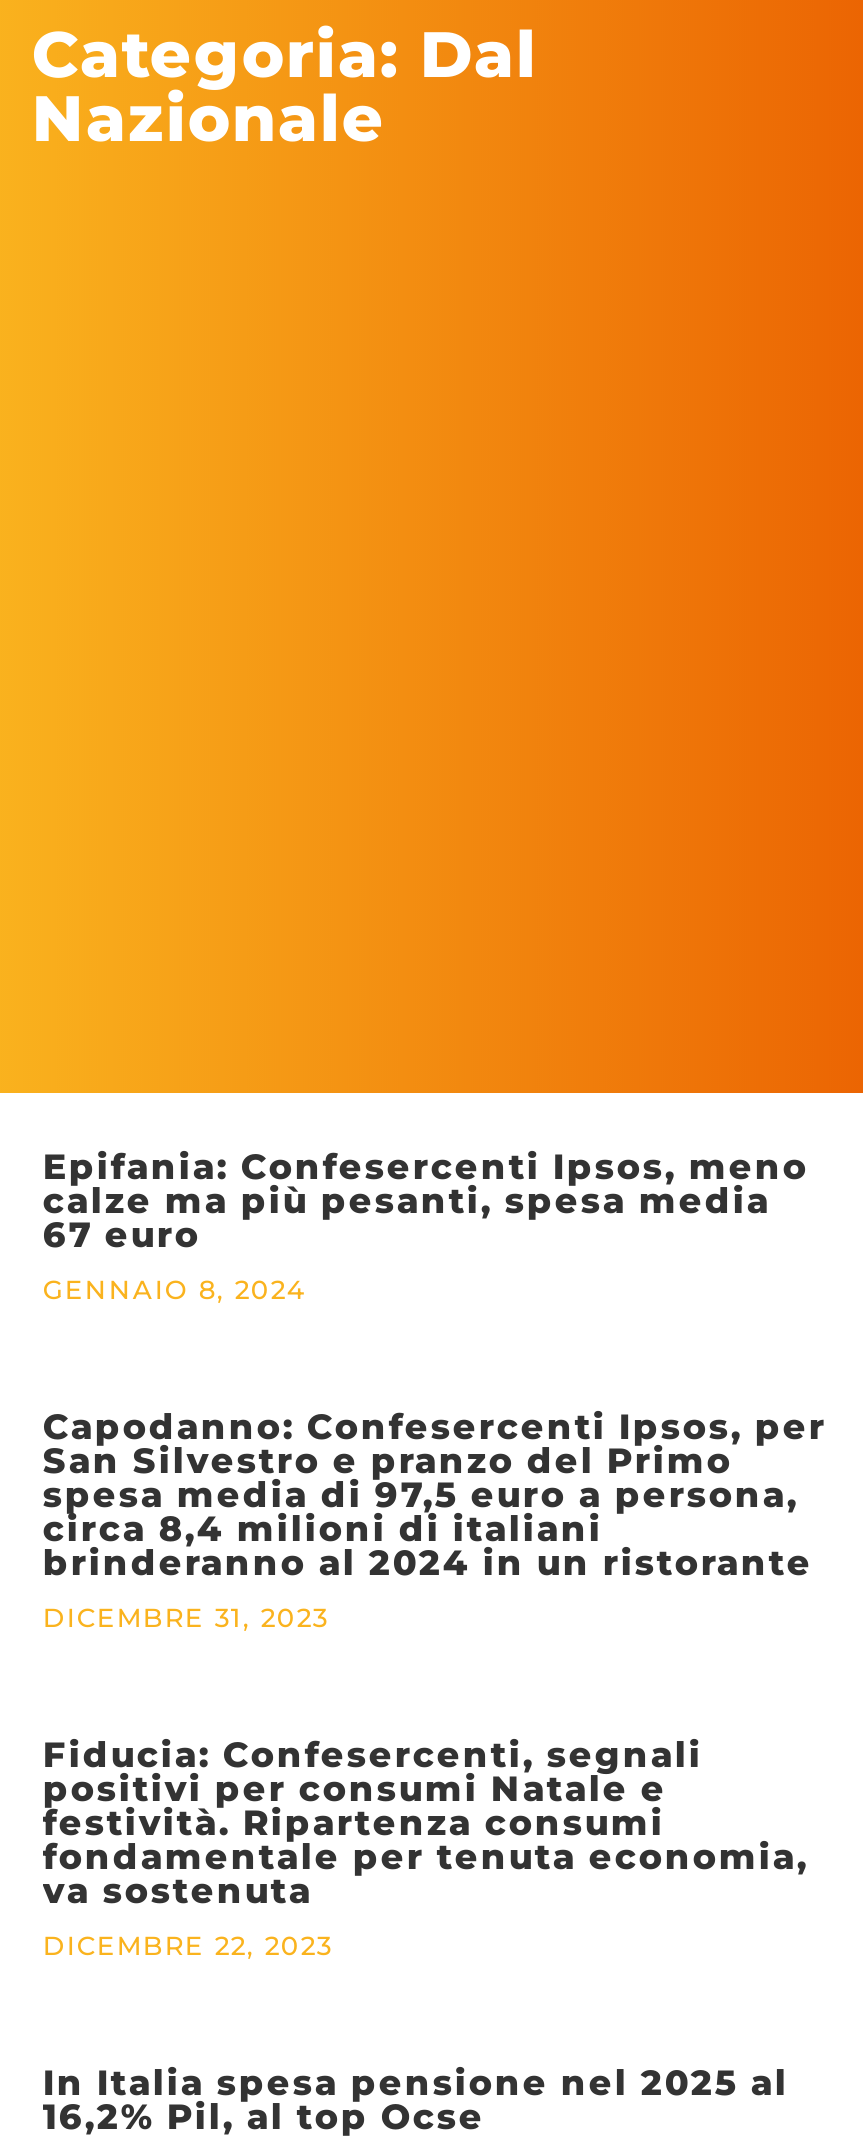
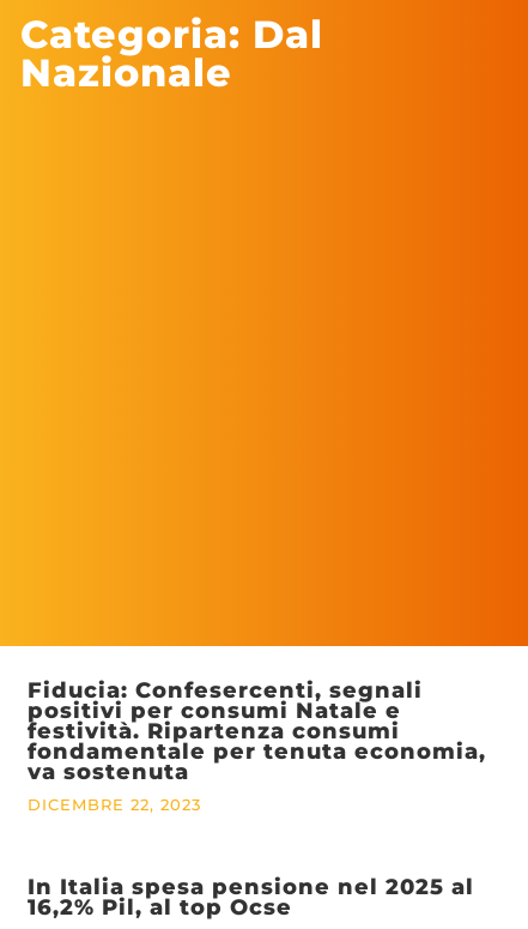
- Epifania: Confesercenti Ipsos, meno
- calze ma più pesanti, spesa media
- 67 euro
- GENNAIO 8, 2024
- Capodanno: Confesercenti Ipsos, per
- San Silvestro e pranzo del Primo
- spesa media di 97,5 euro a persona,
- circa 8,4 milioni di italiani
- brinderanno al 2024 in un ristorante
- DICEMBRE 31, 2023
